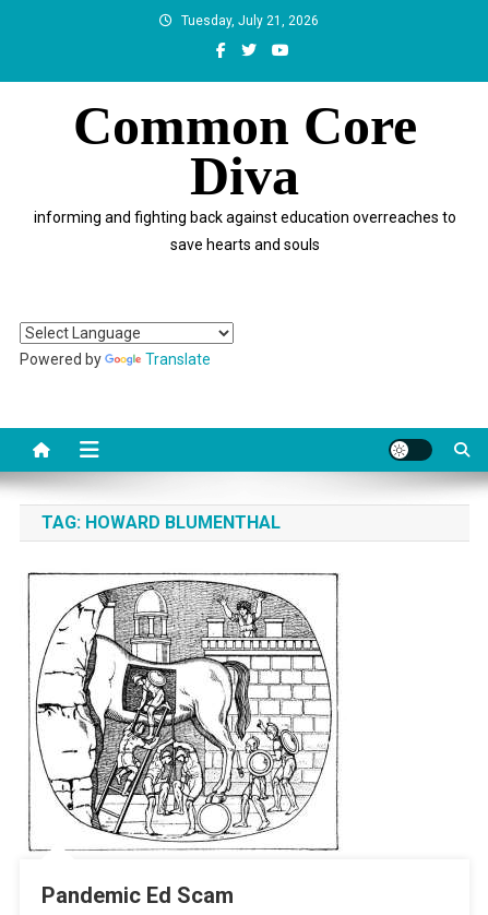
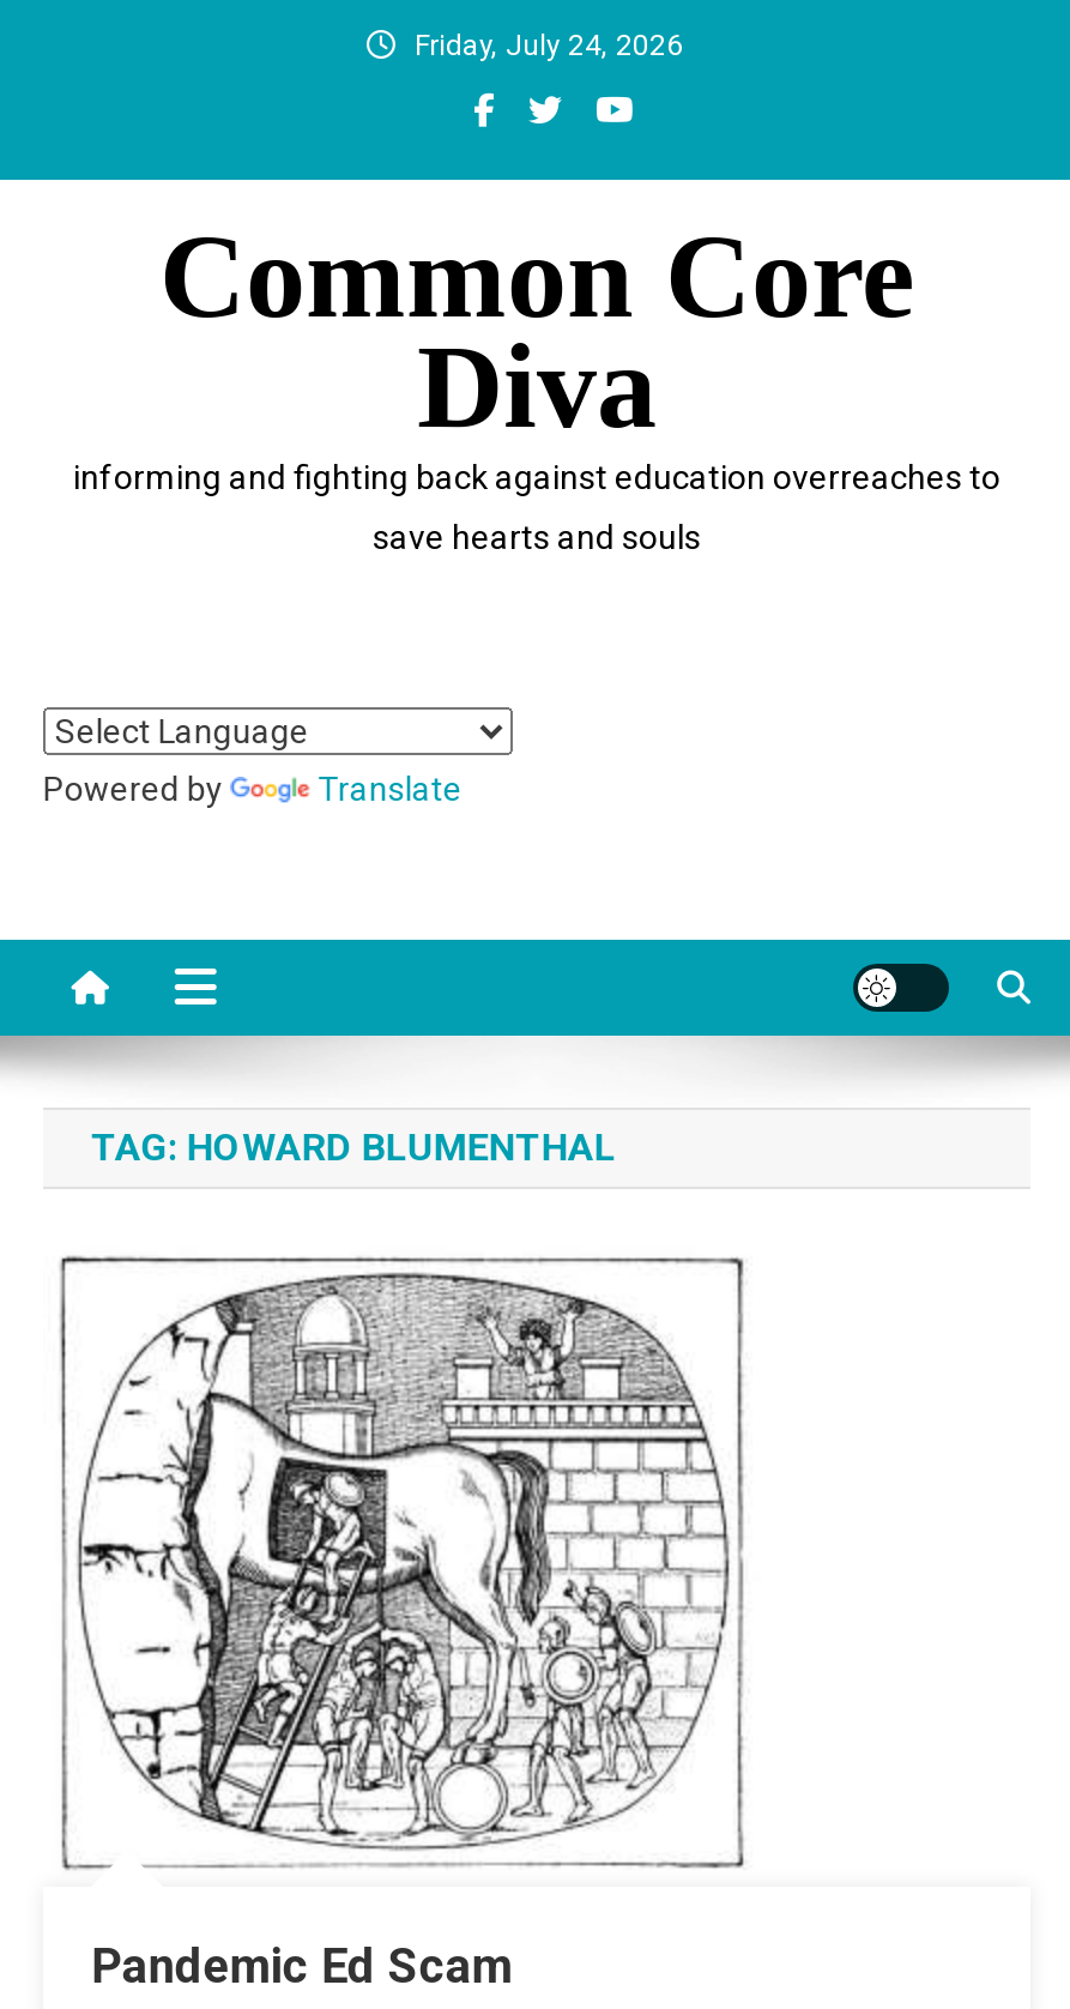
- Tuesday, July 21, 2026
+ Friday, July 24, 2026
